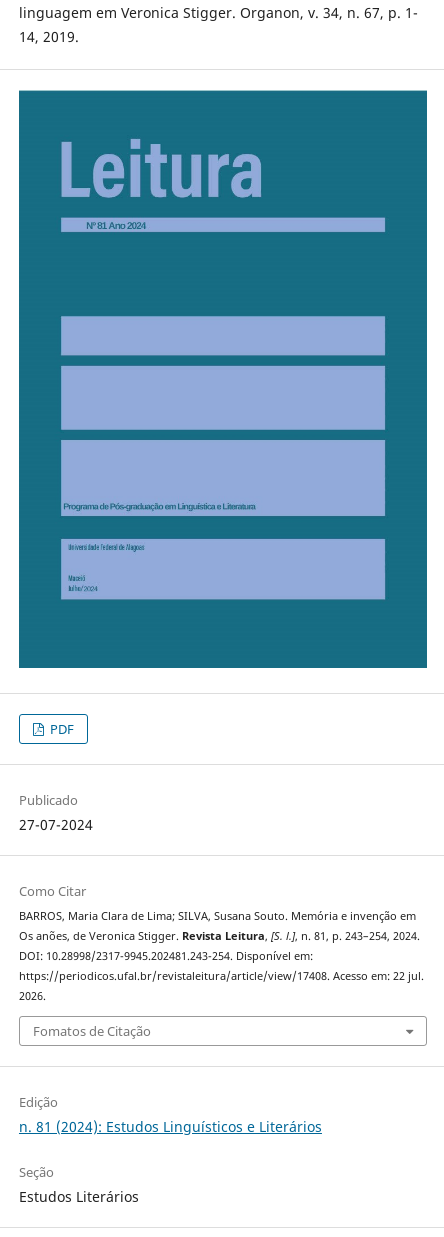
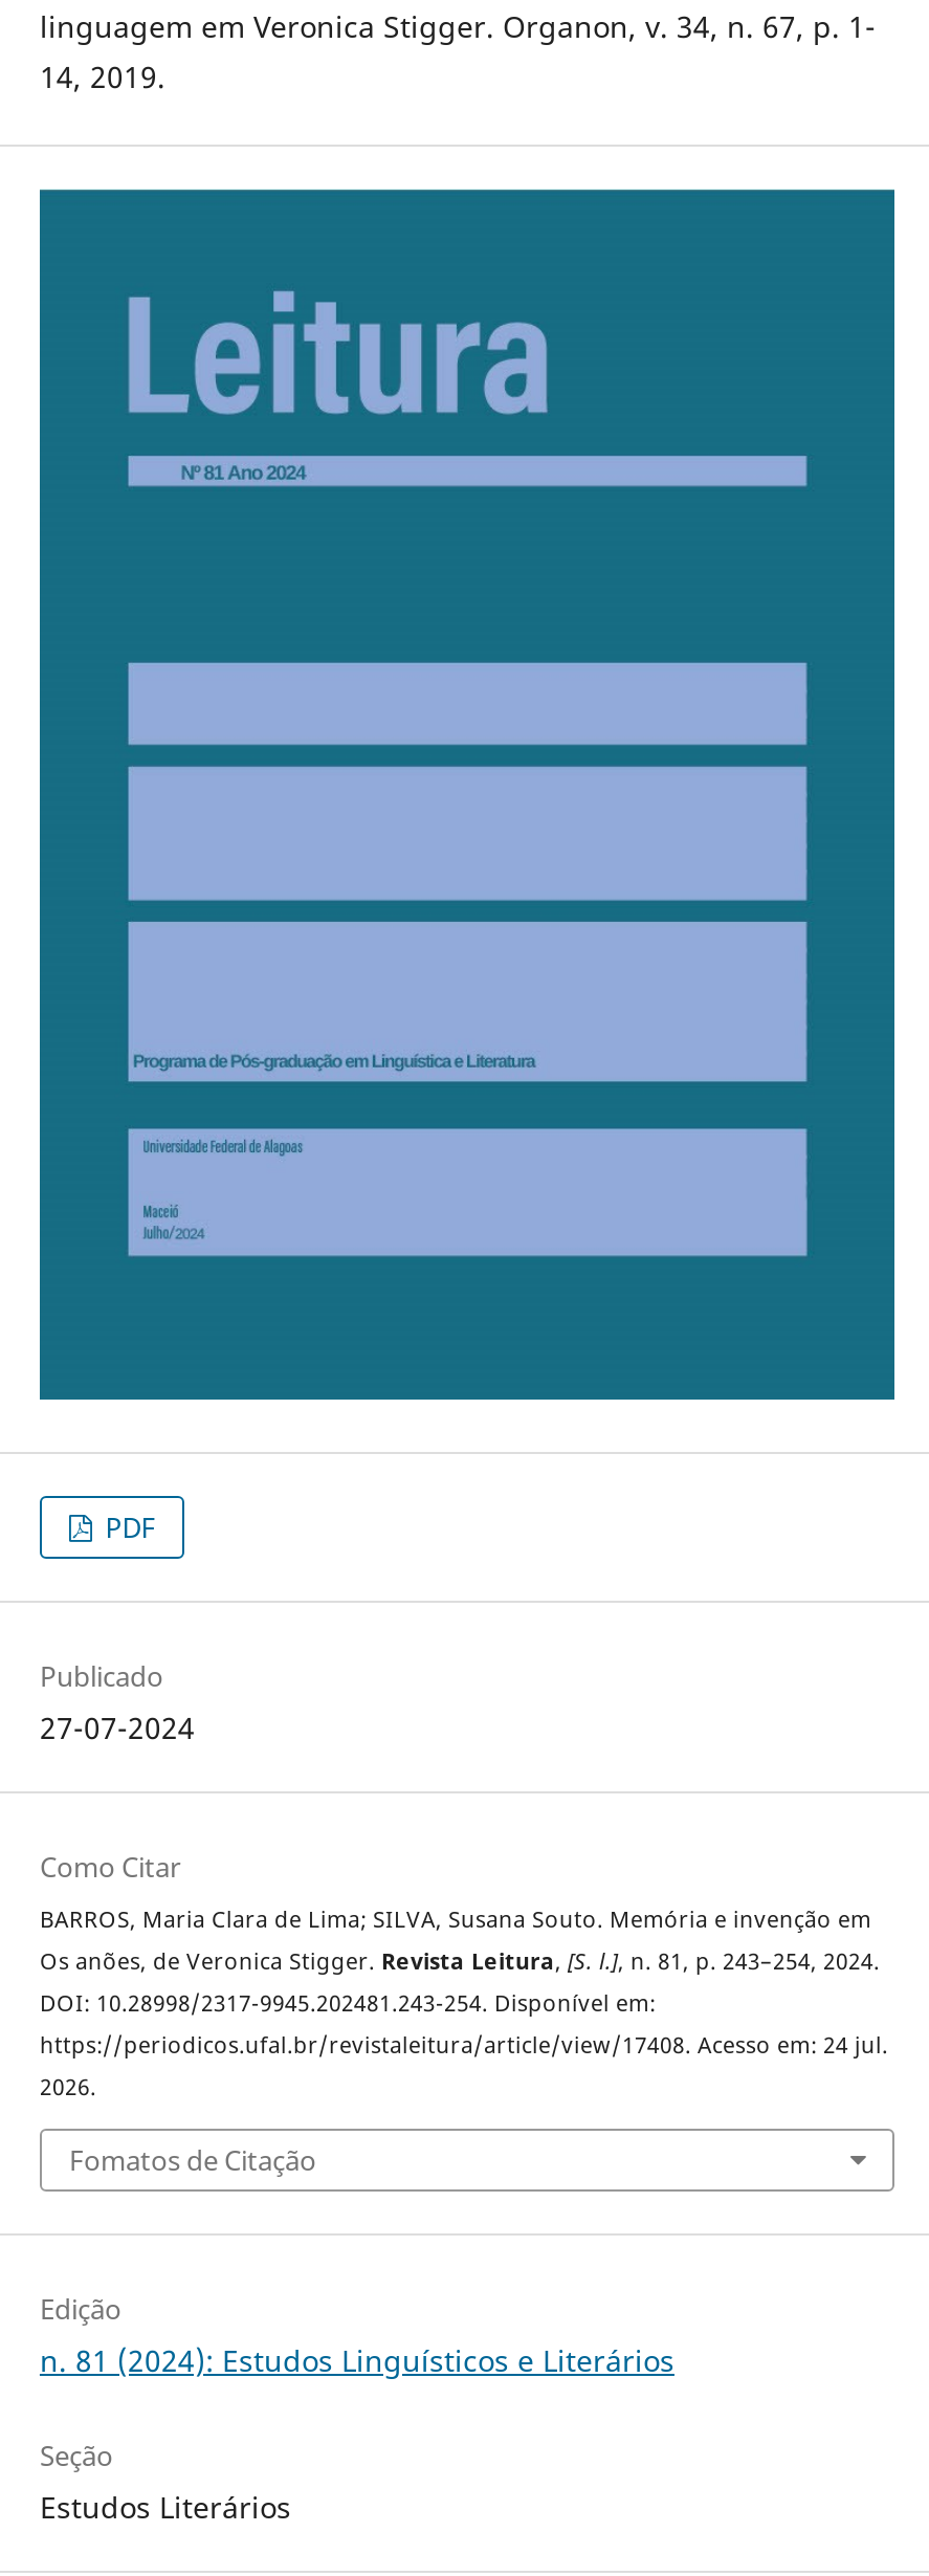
- https://periodicos.ufal.br/revistaleitura/article/view/17408. Acesso em: 22 jul.
+ https://periodicos.ufal.br/revistaleitura/article/view/17408. Acesso em: 24 jul.
